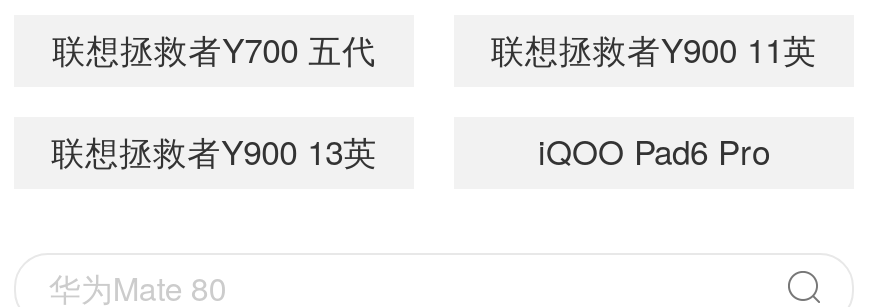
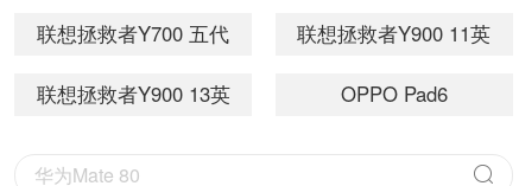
- iQOO Pad6 Pro
+ OPPO Pad6
